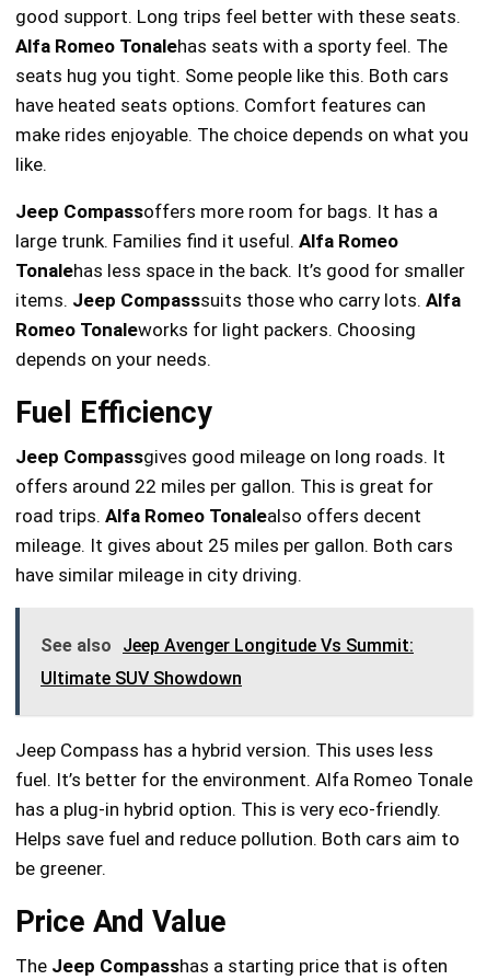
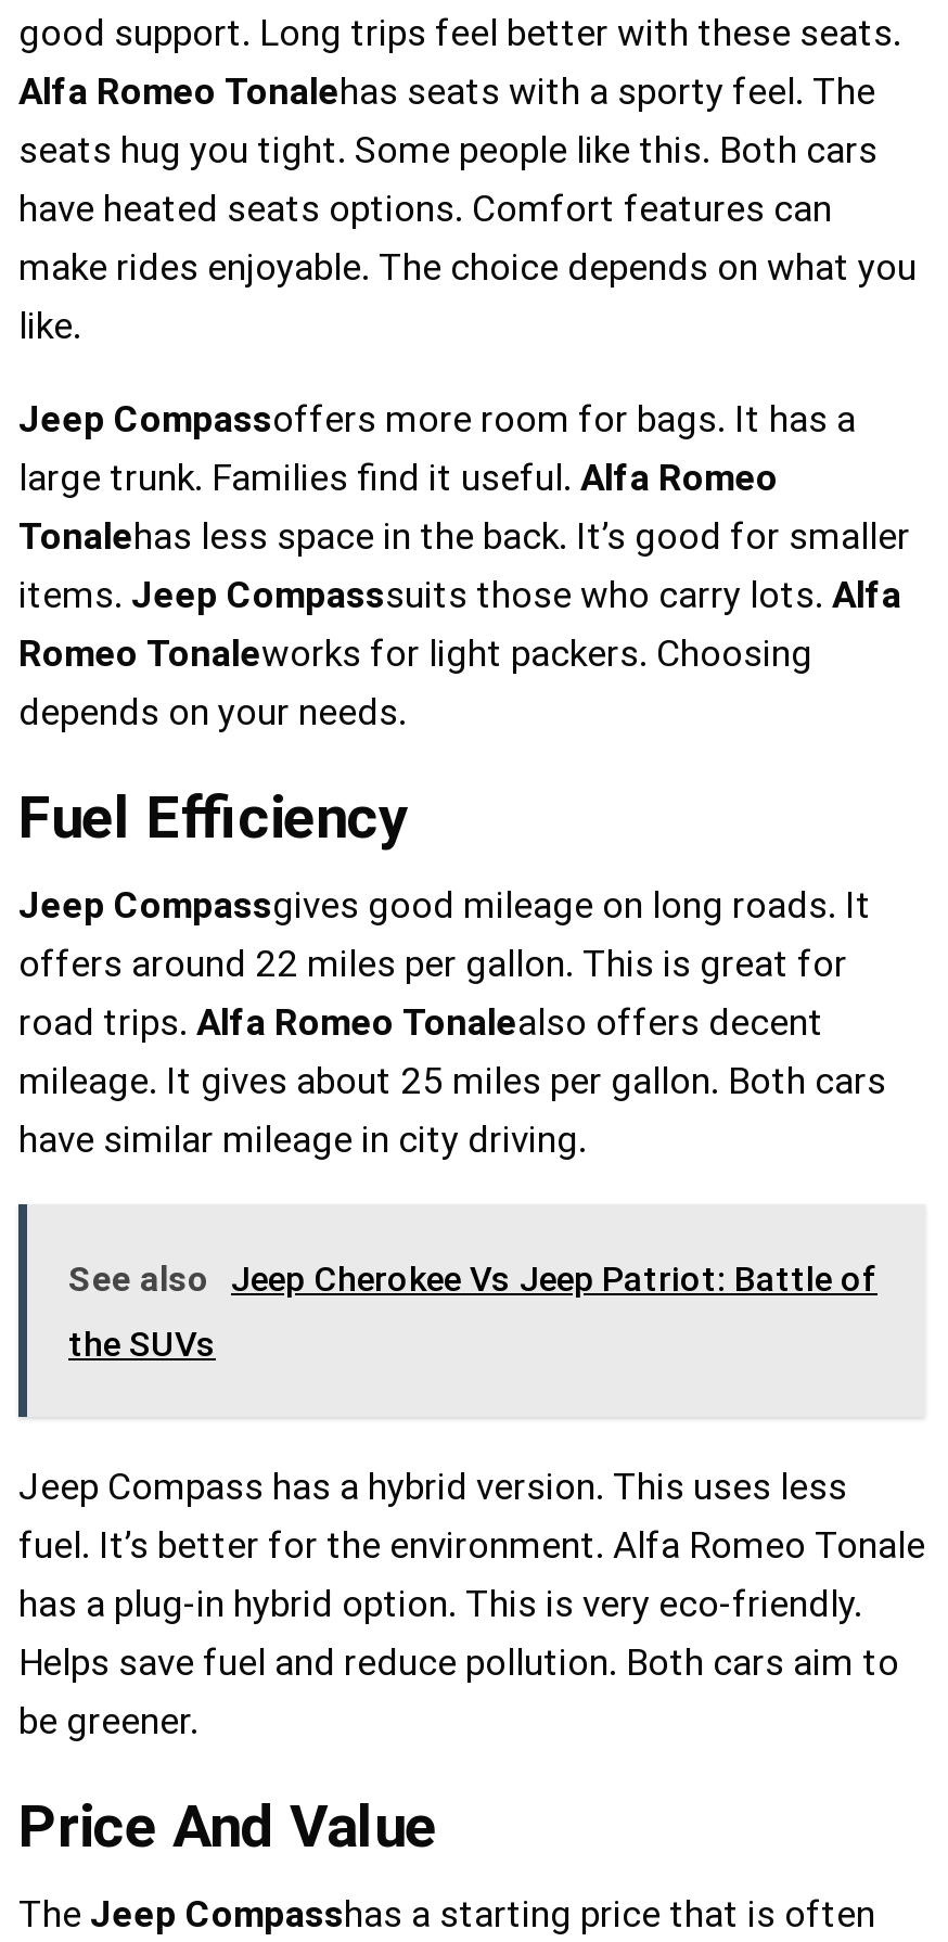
- See also Jeep Avenger Longitude Vs Summit:
+ See also Jeep Cherokee Vs Jeep Patriot: Battle of

- Ultimate SUV Showdown
+ the SUVs
